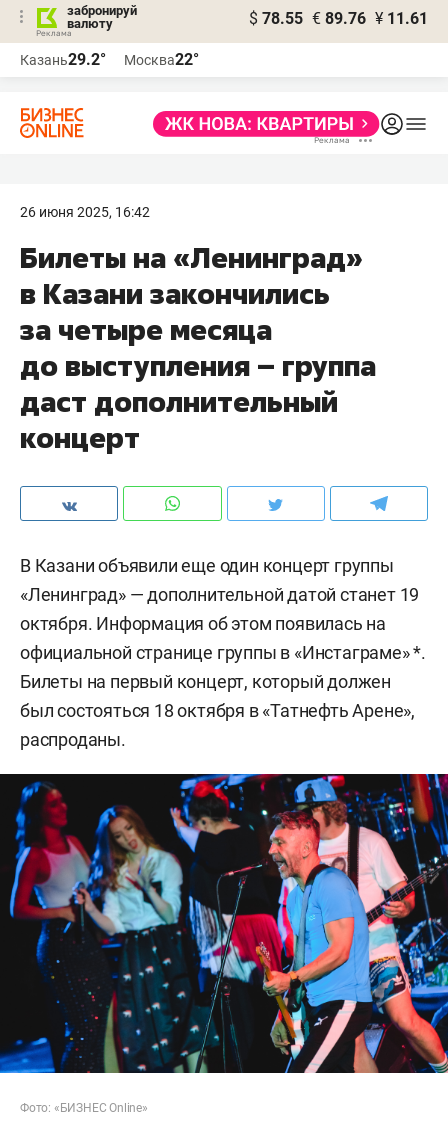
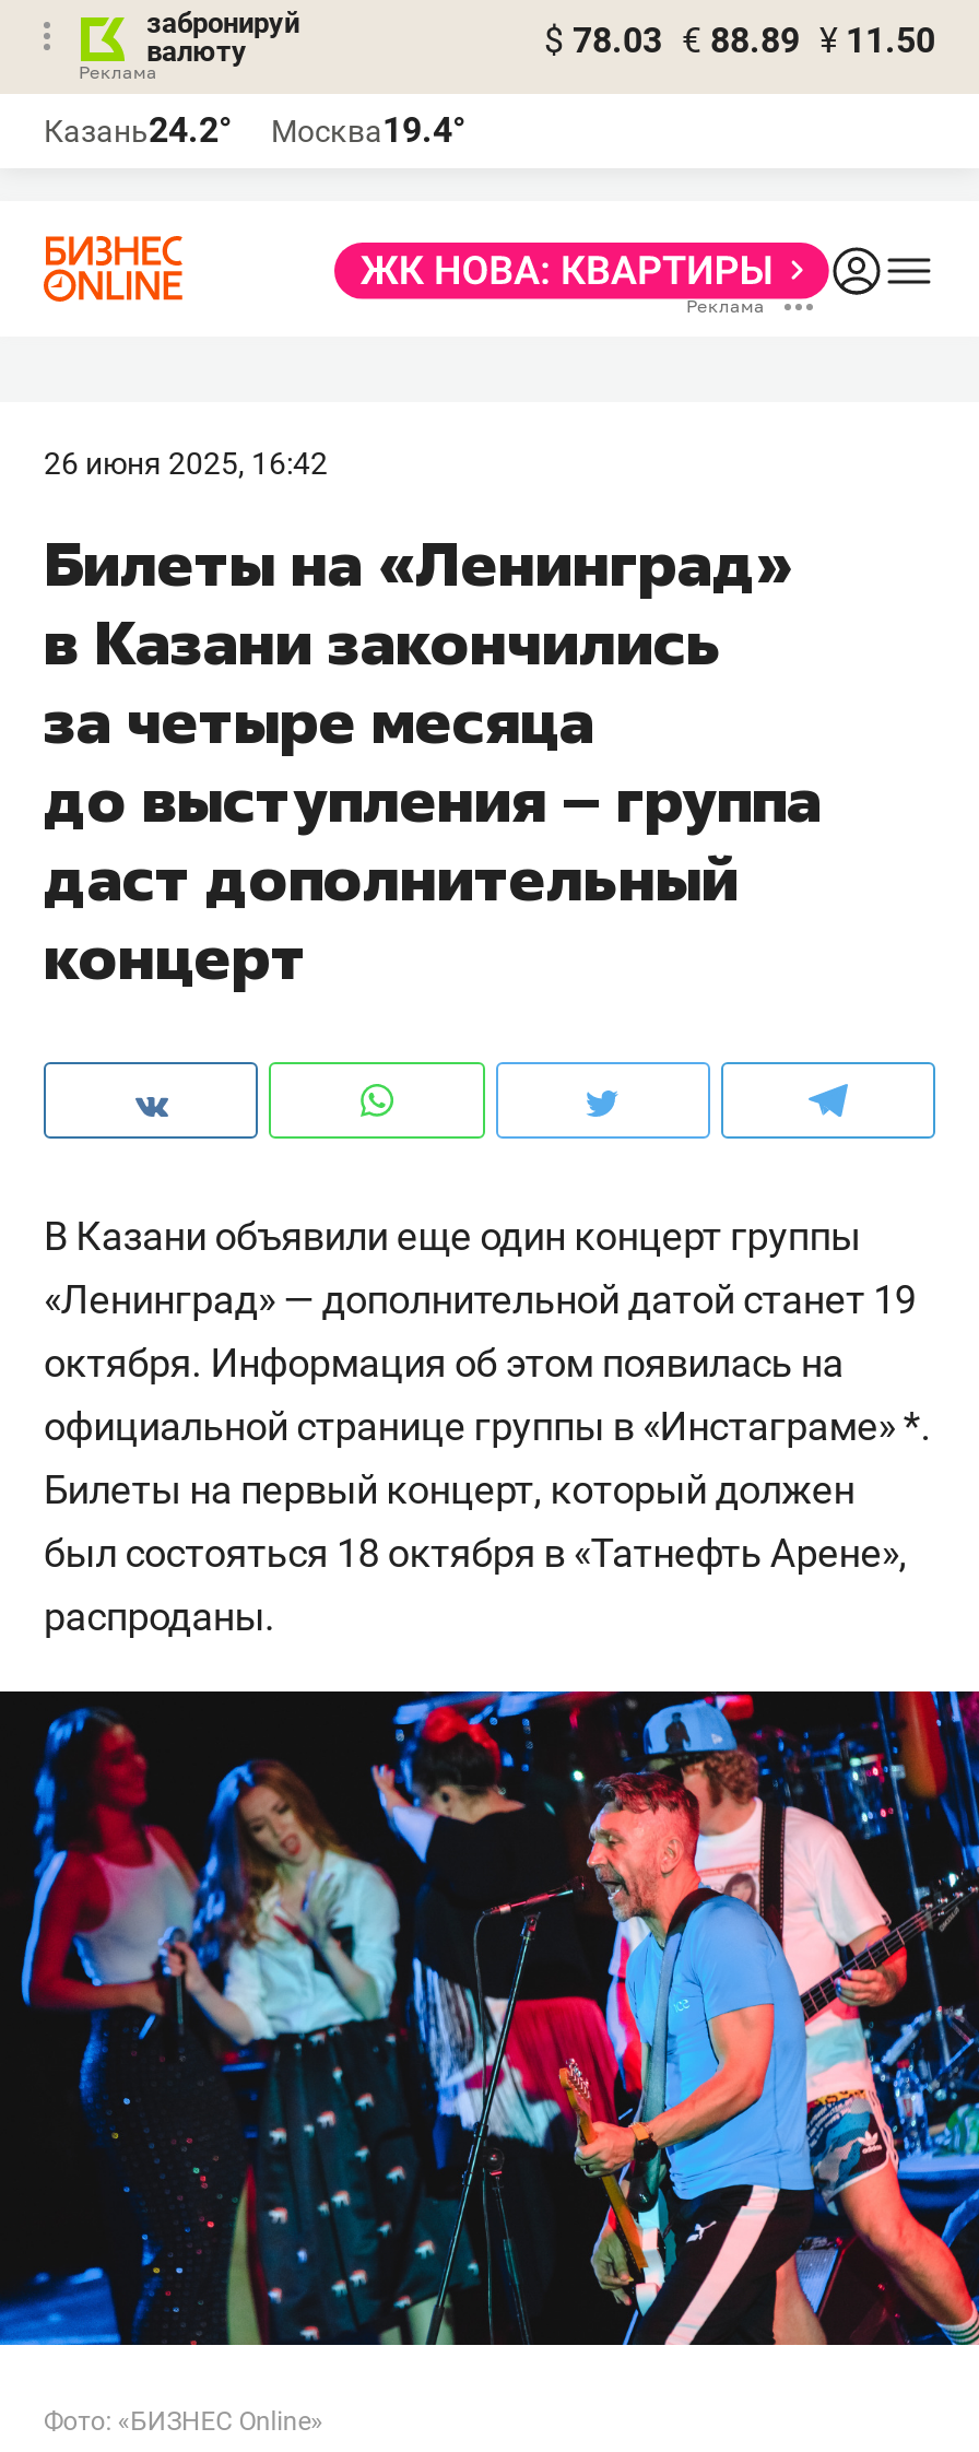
- $ 78.55 € 89.76 ¥ 11.61
+ $ 78.03 € 88.89 ¥ 11.50

- Казань29.2°
+ Казань24.2°

- Москва22°
+ Москва19.4°
